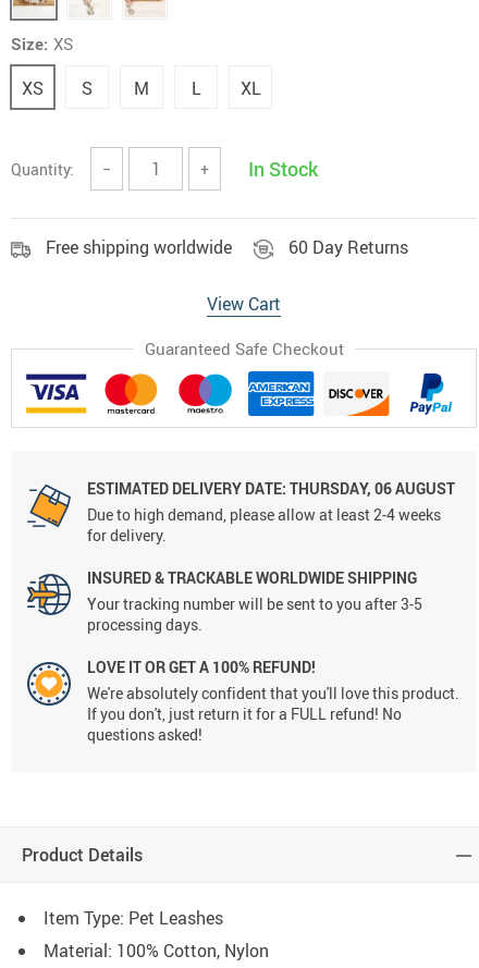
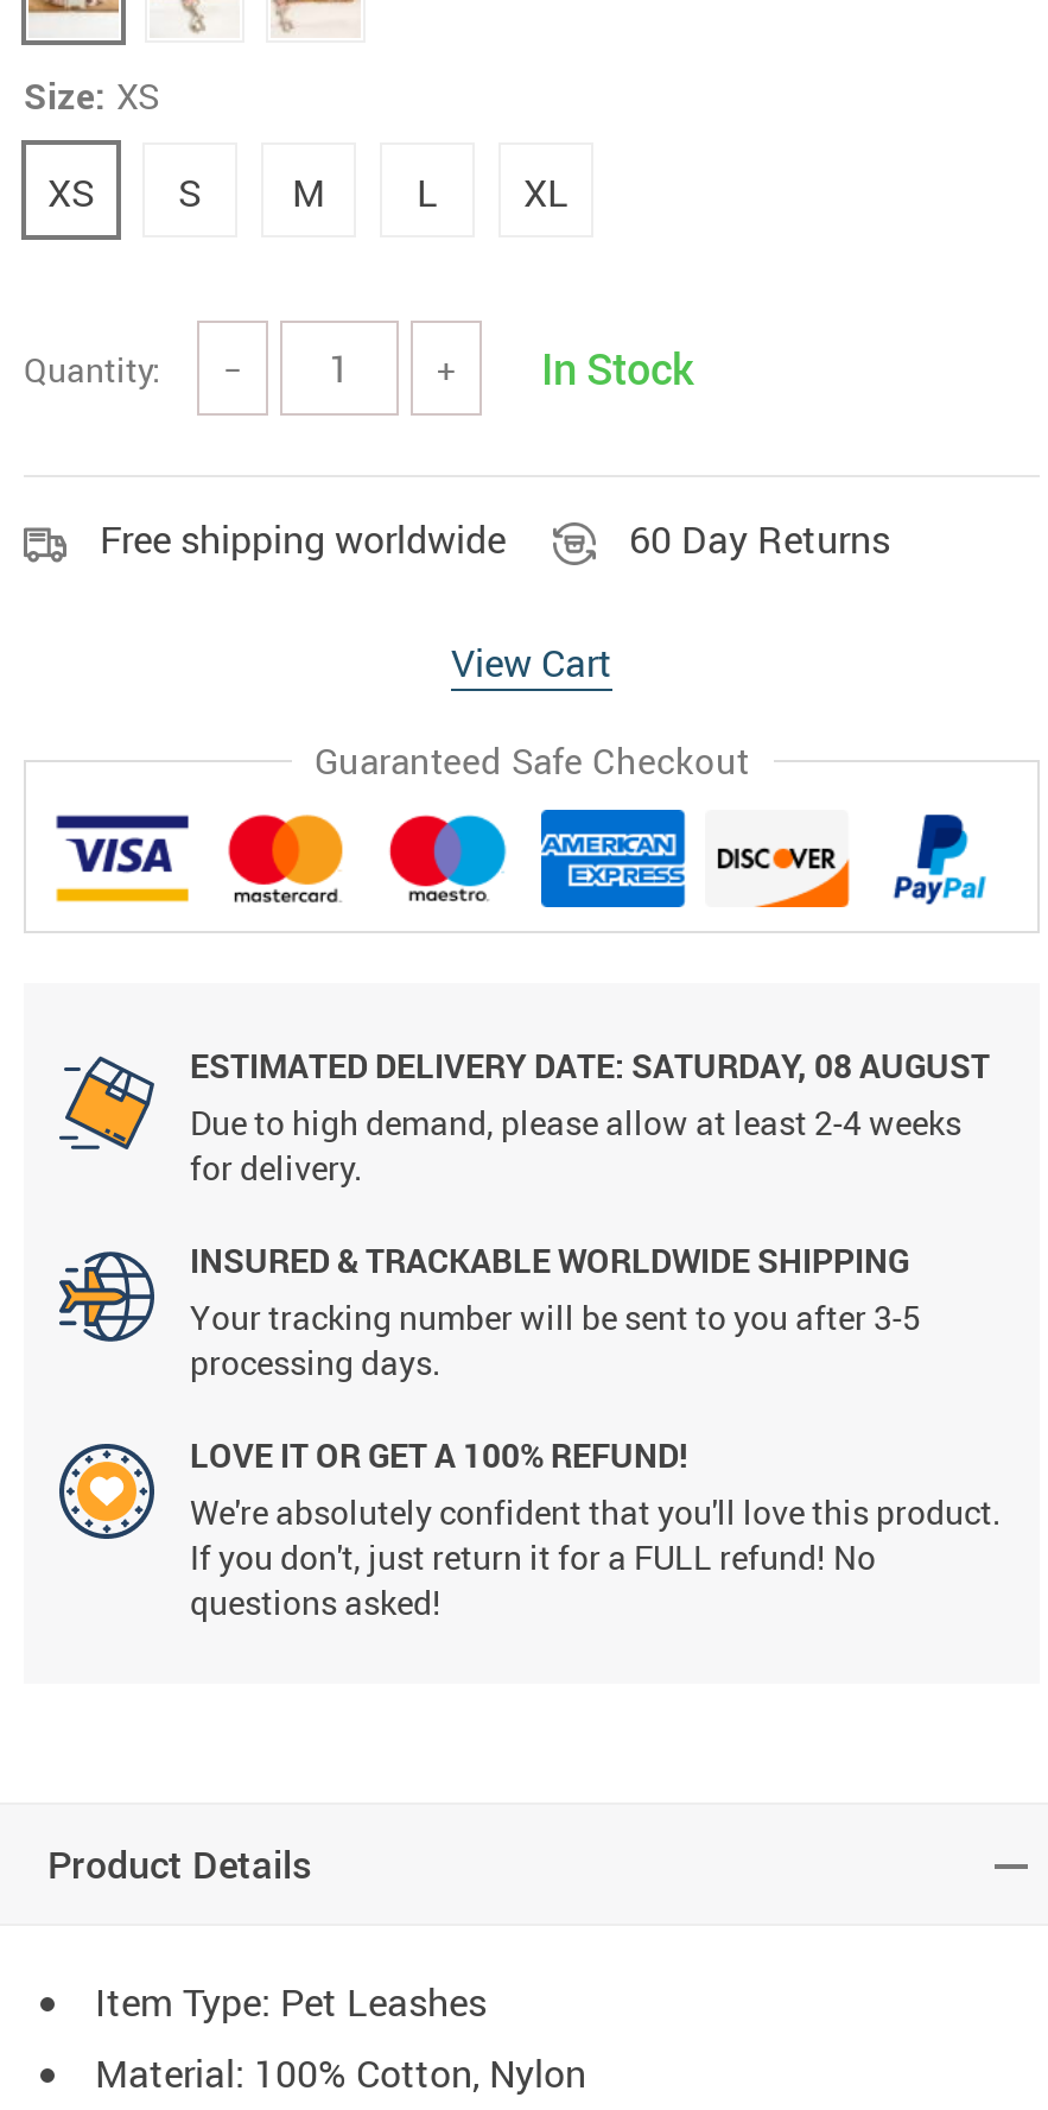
- ESTIMATED DELIVERY DATE: THURSDAY, 06 AUGUST
+ ESTIMATED DELIVERY DATE: SATURDAY, 08 AUGUST
